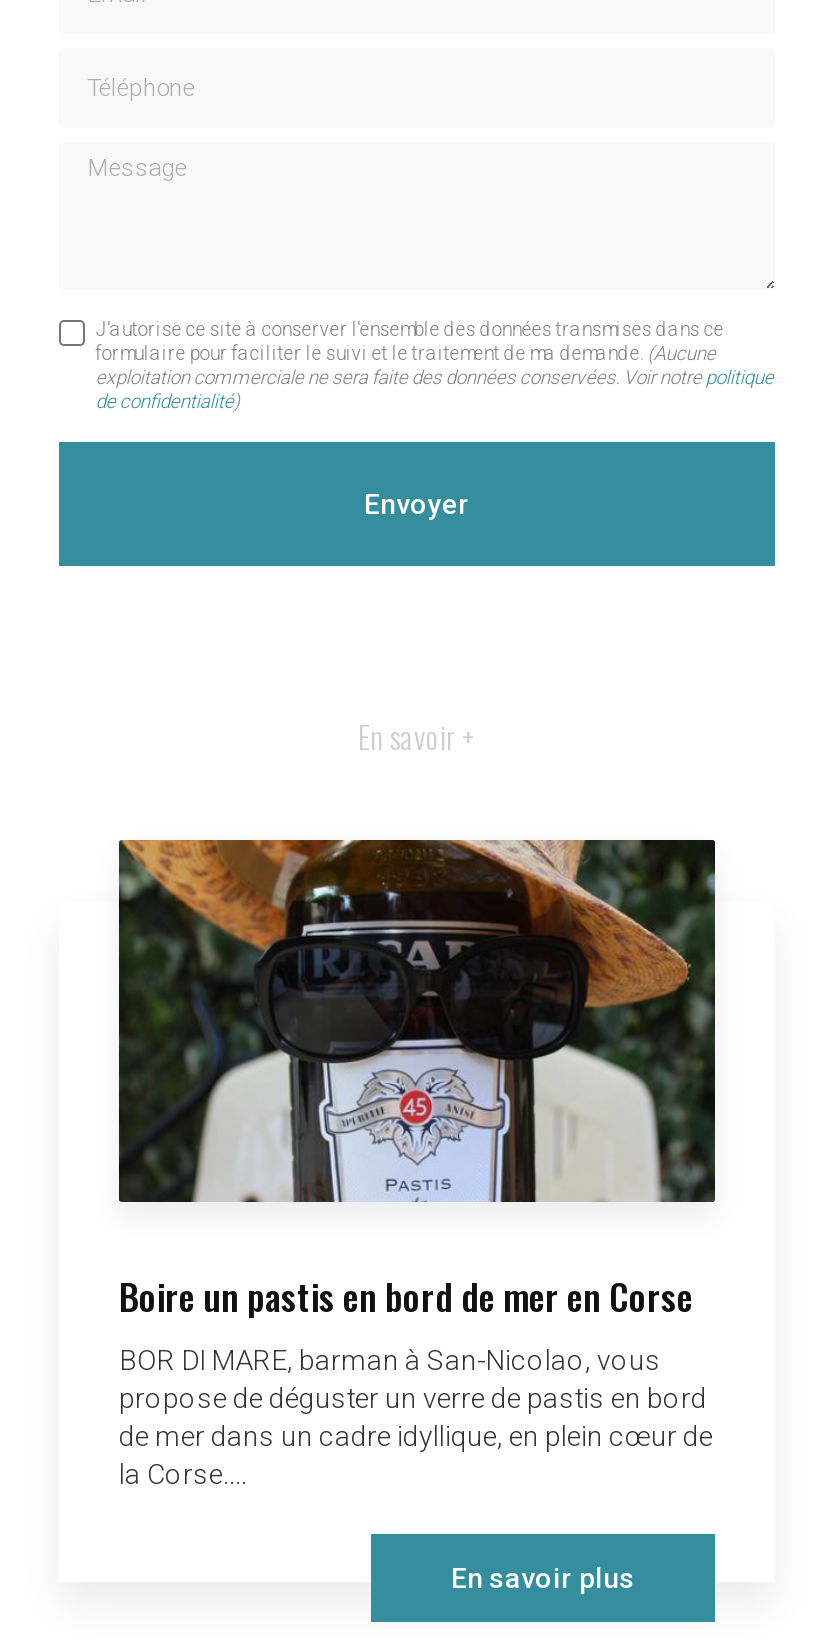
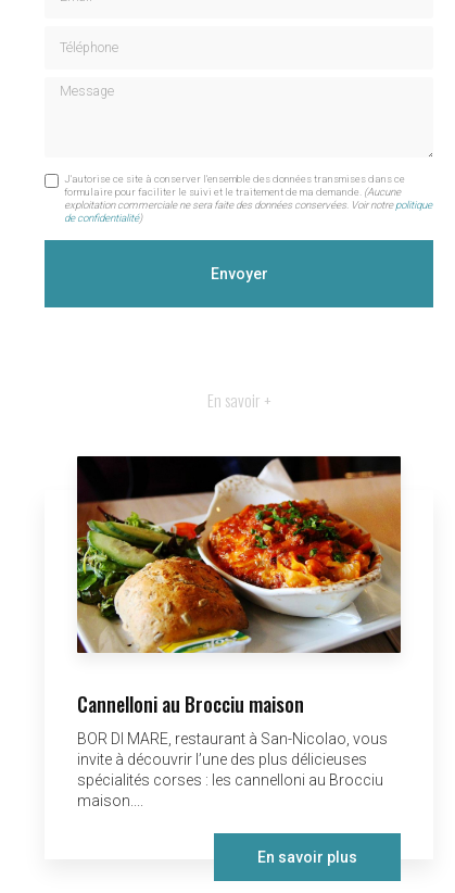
- [image]
- Boire un pastis en bord de mer en Corse
- BOR DI MARE, barman à San-Nicolao, vous
- propose de déguster un verre de pastis en bord
- de mer dans un cadre idyllique, en plein cœur de
- la Corse....
+ [image]
+ Cannelloni au Brocciu maison
+ BOR DI MARE, restaurant à San-Nicolao, vous
+ invite à découvrir l’une des plus délicieuses
+ spécialités corses : les cannelloni au Brocciu
+ maison....
